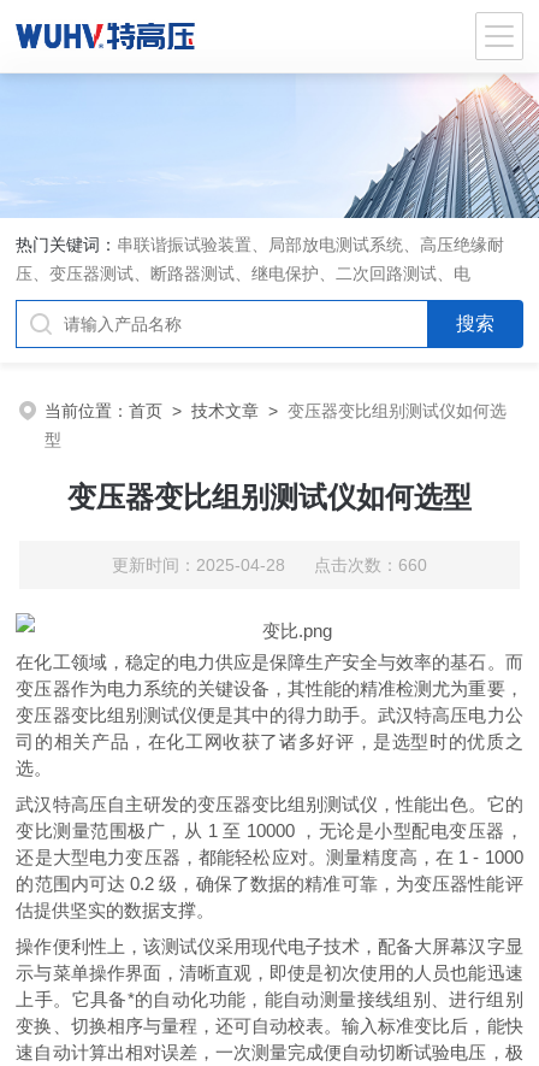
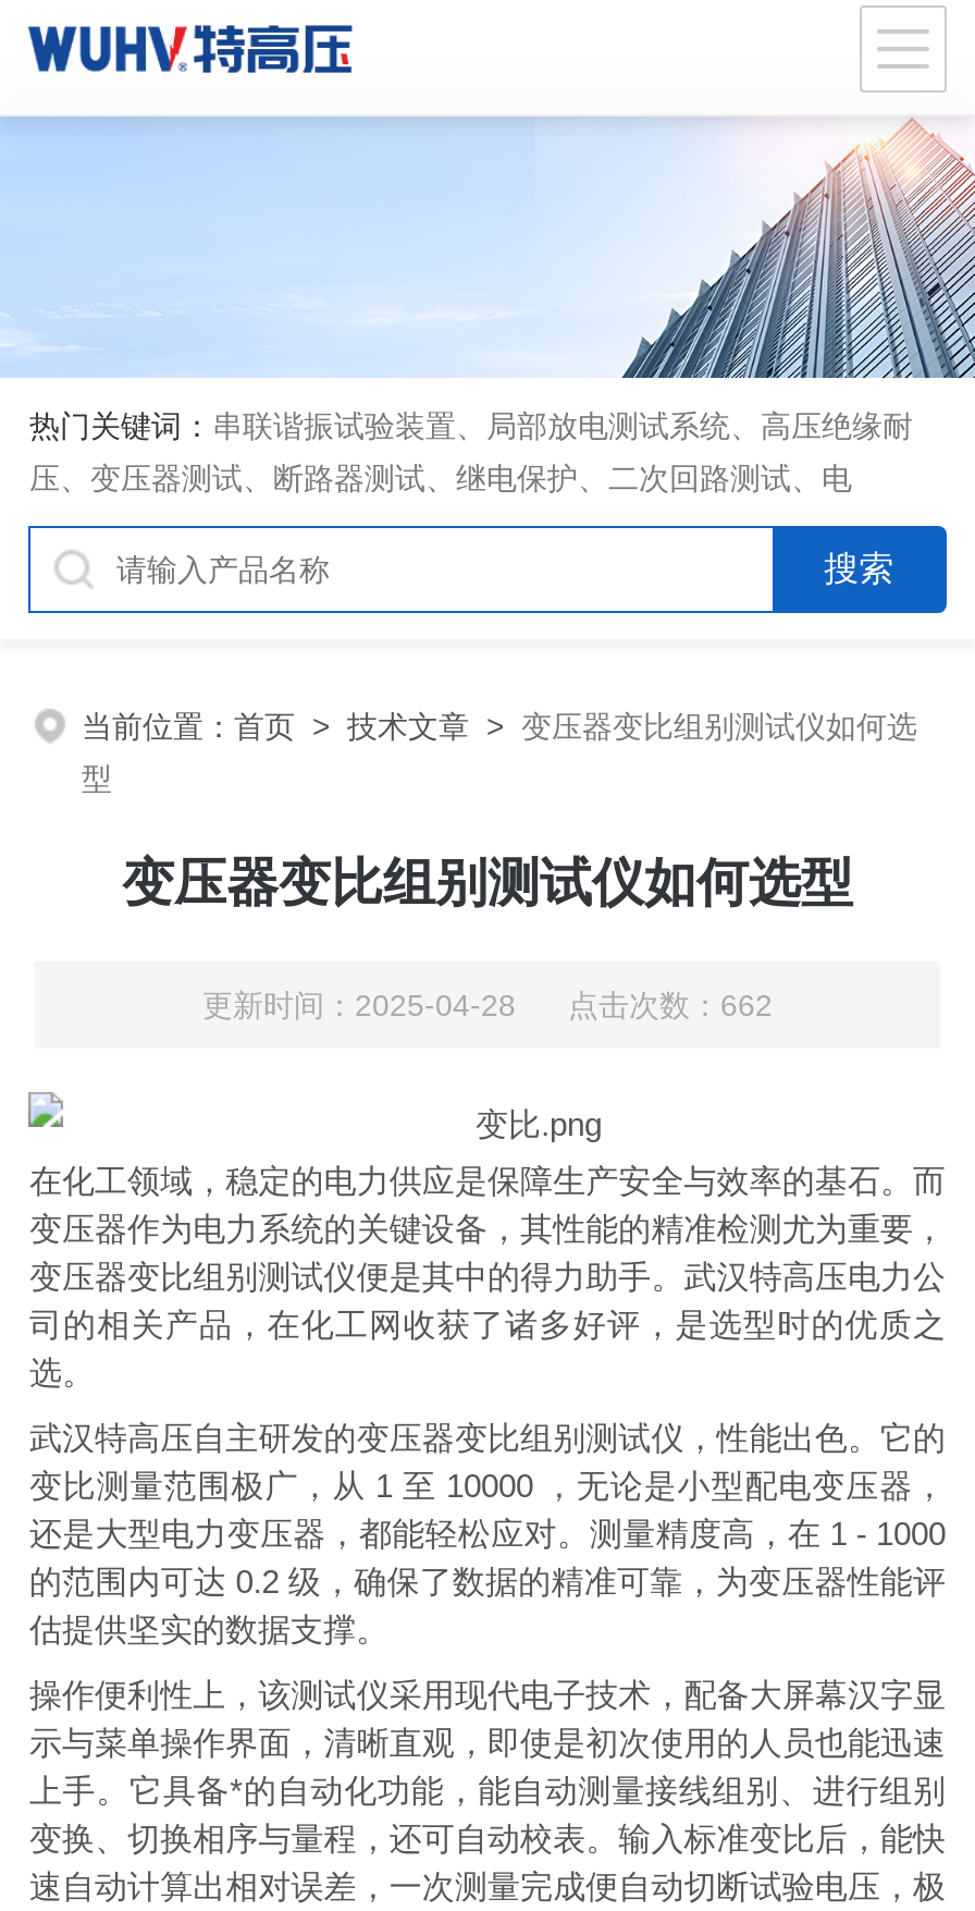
- 更新时间：2025-04-28 点击次数：660
+ 更新时间：2025-04-28 点击次数：662
